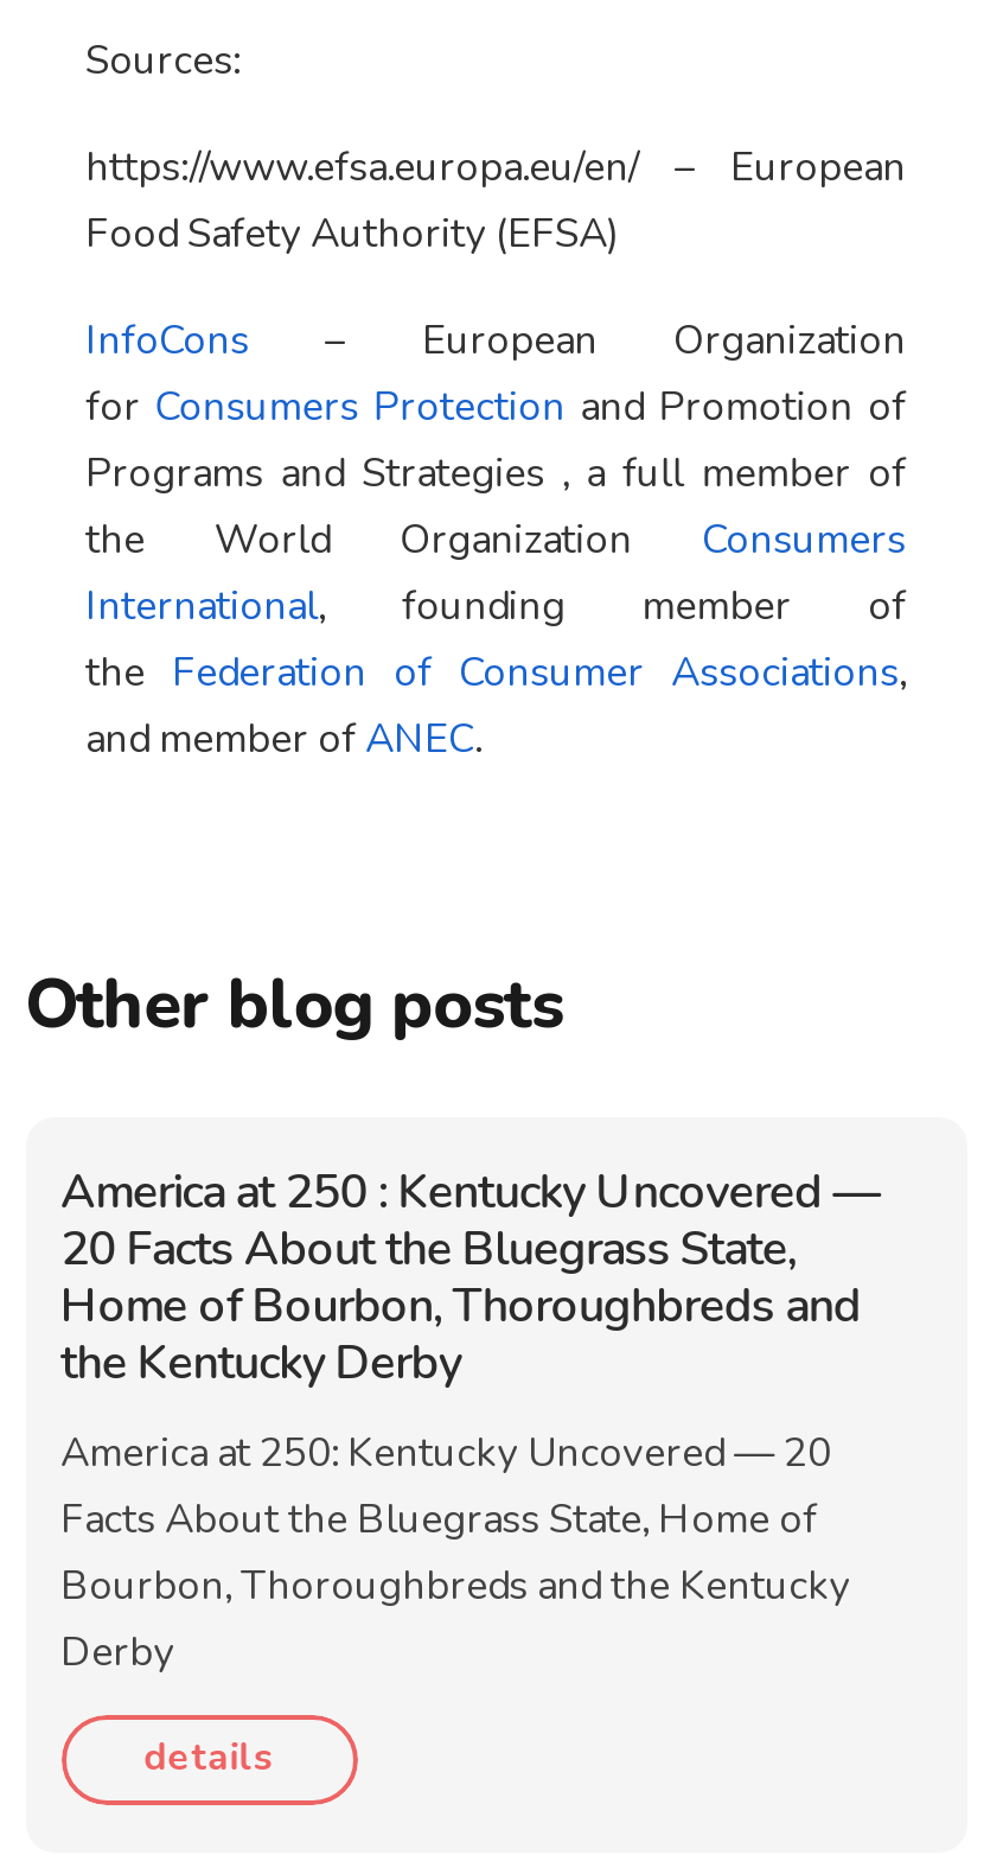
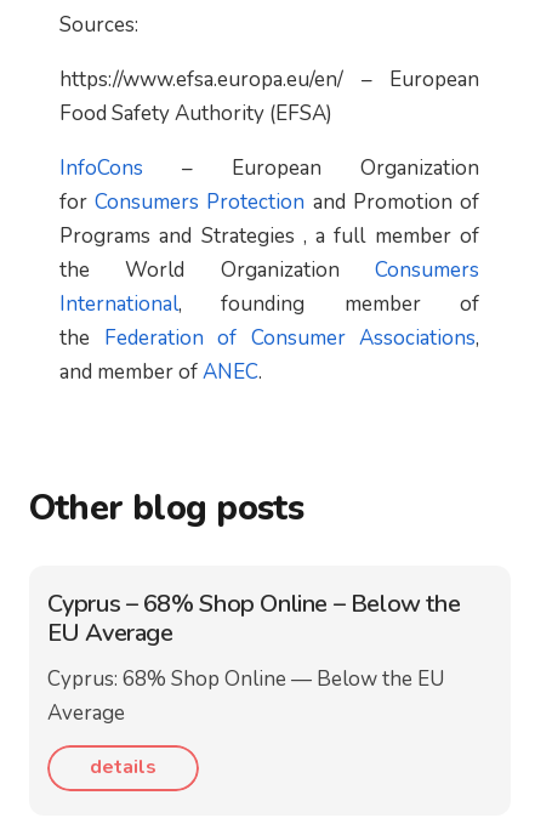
- America at 250 : Kentucky Uncovered —
- 20 Facts About the Bluegrass State,
- Home of Bourbon, Thoroughbreds and
- the Kentucky Derby
+ Cyprus – 68% Shop Online – Below the
+ EU Average

- America at 250: Kentucky Uncovered — 20
- Facts About the Bluegrass State, Home of
- Bourbon, Thoroughbreds and the Kentucky
- Derby
+ Cyprus: 68% Shop Online — Below the EU
+ Average
